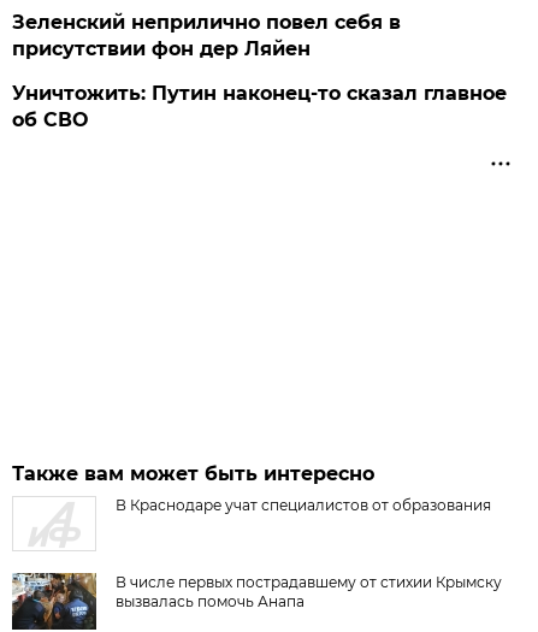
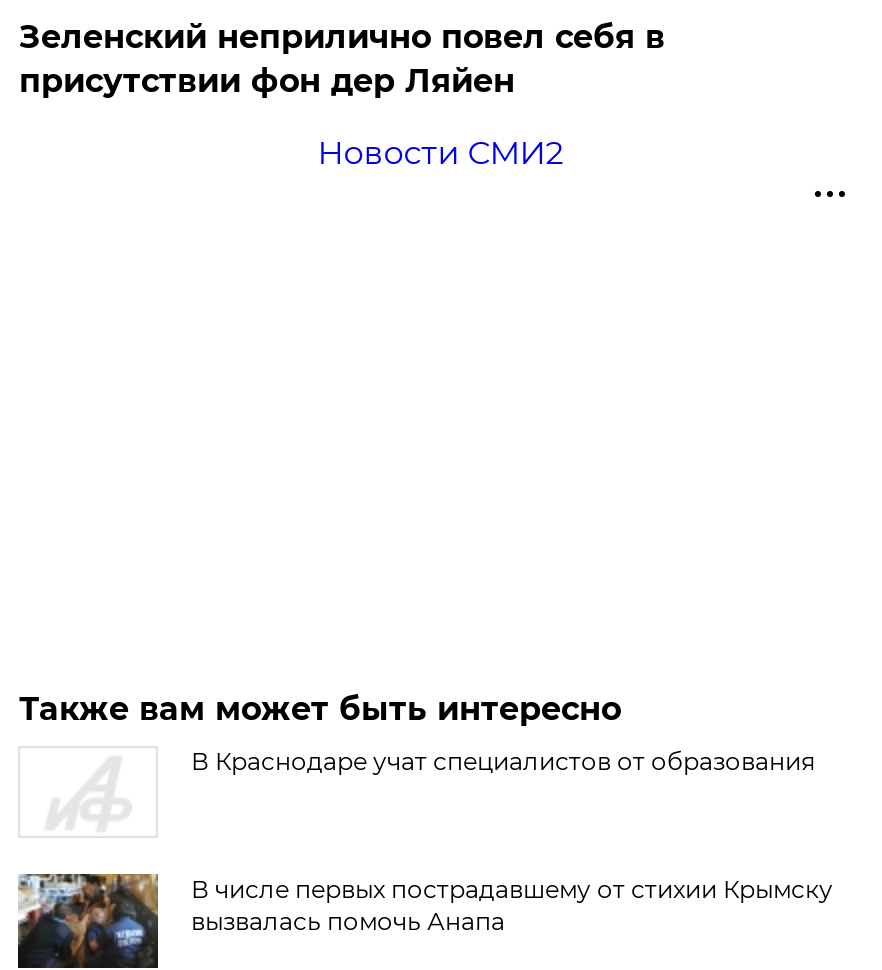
- Уничтожить: Путин наконец-то сказал главное
- об СВО
+ Новости СМИ2
